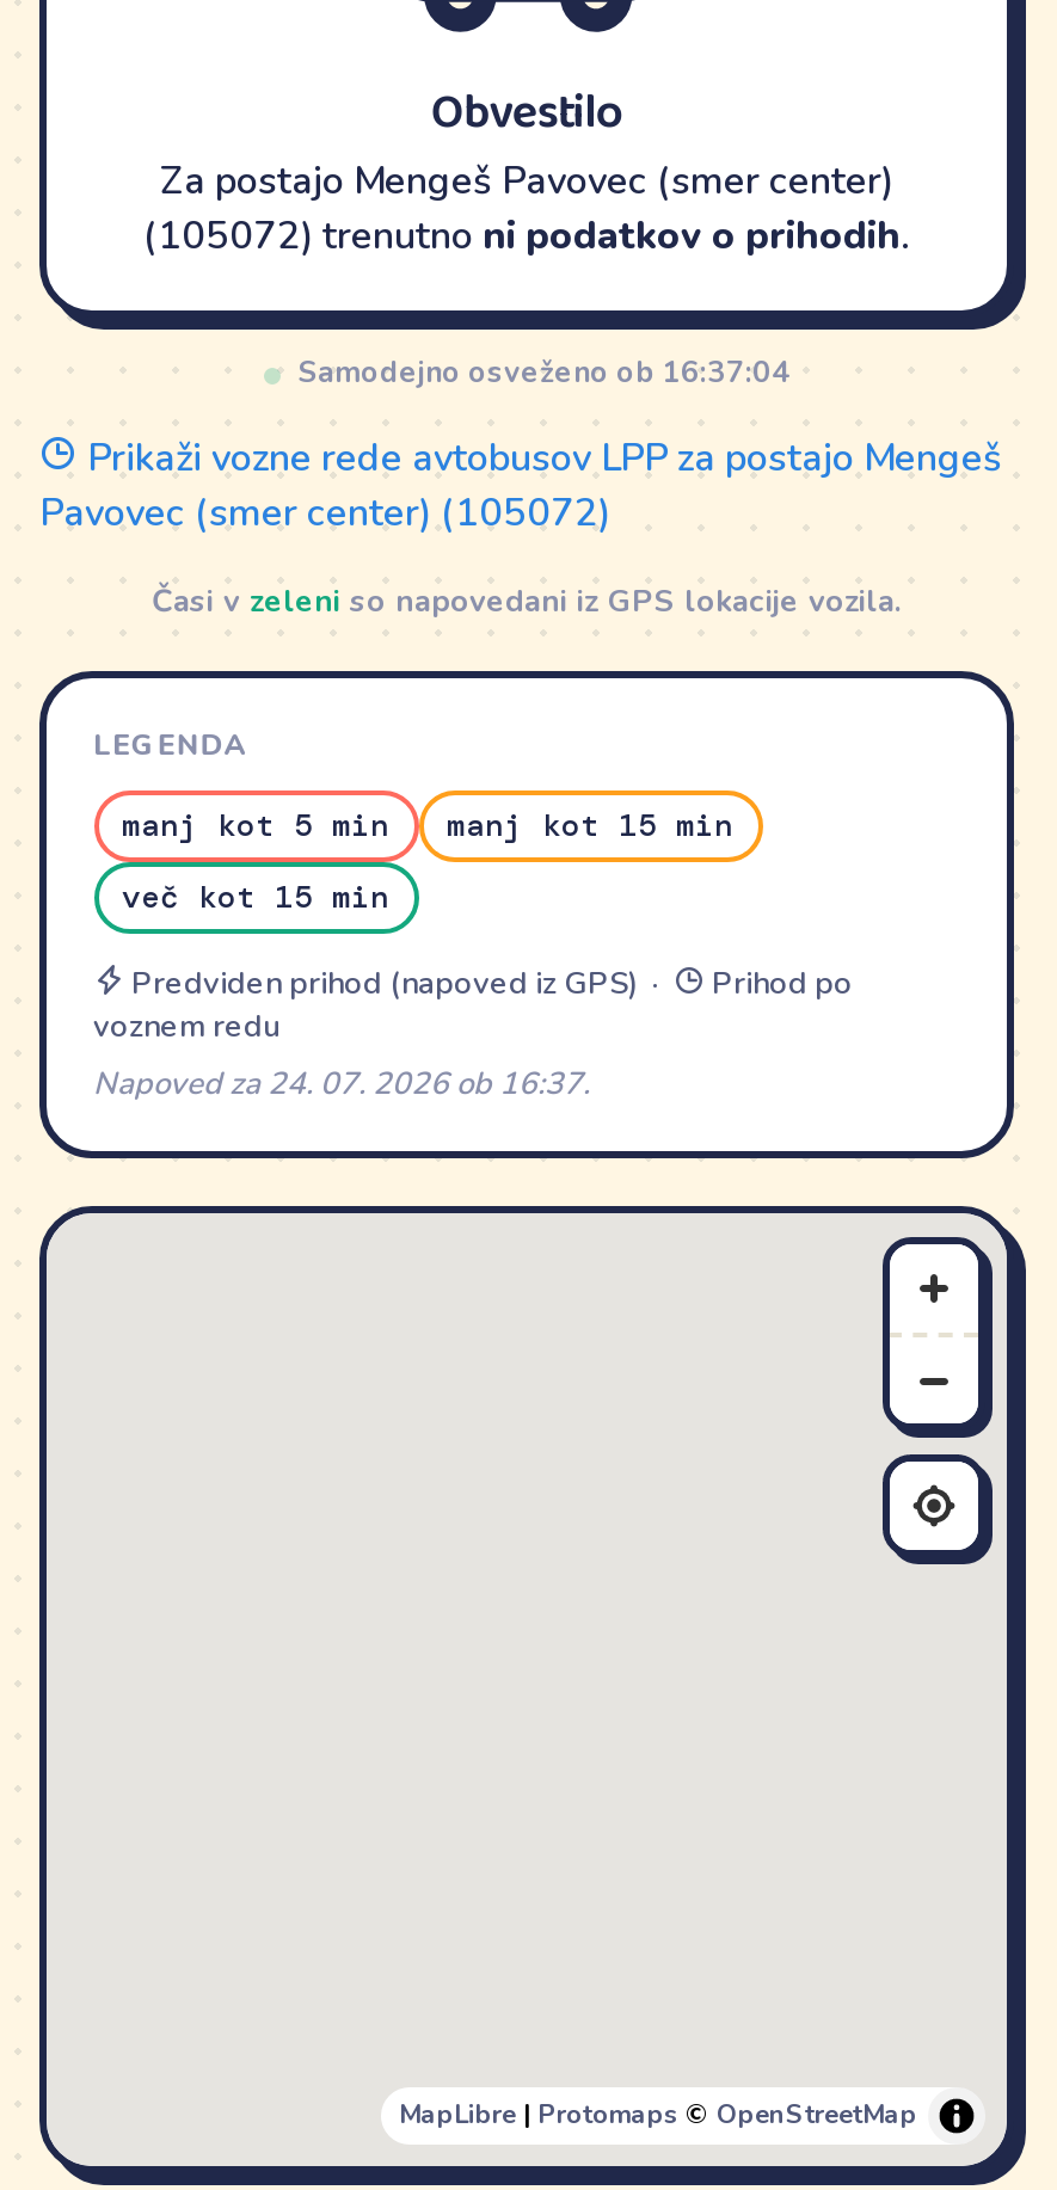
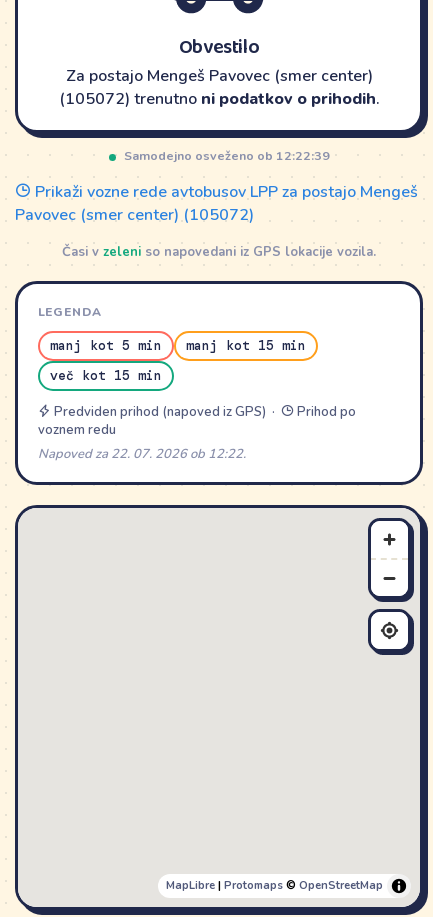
- Samodejno osveženo ob 16:37:04
+ Samodejno osveženo ob 12:22:39

- Napoved za 24. 07. 2026 ob 16:37.
+ Napoved za 22. 07. 2026 ob 12:22.
